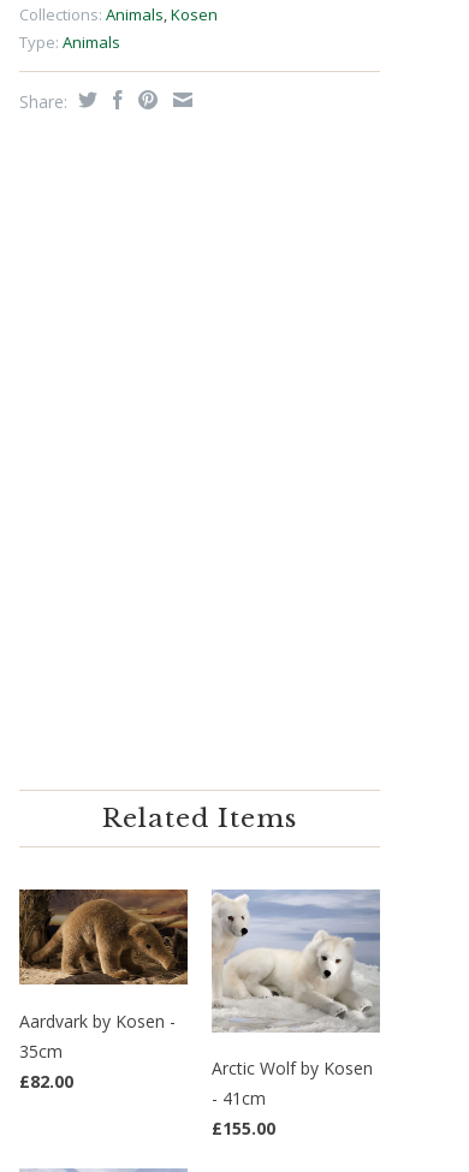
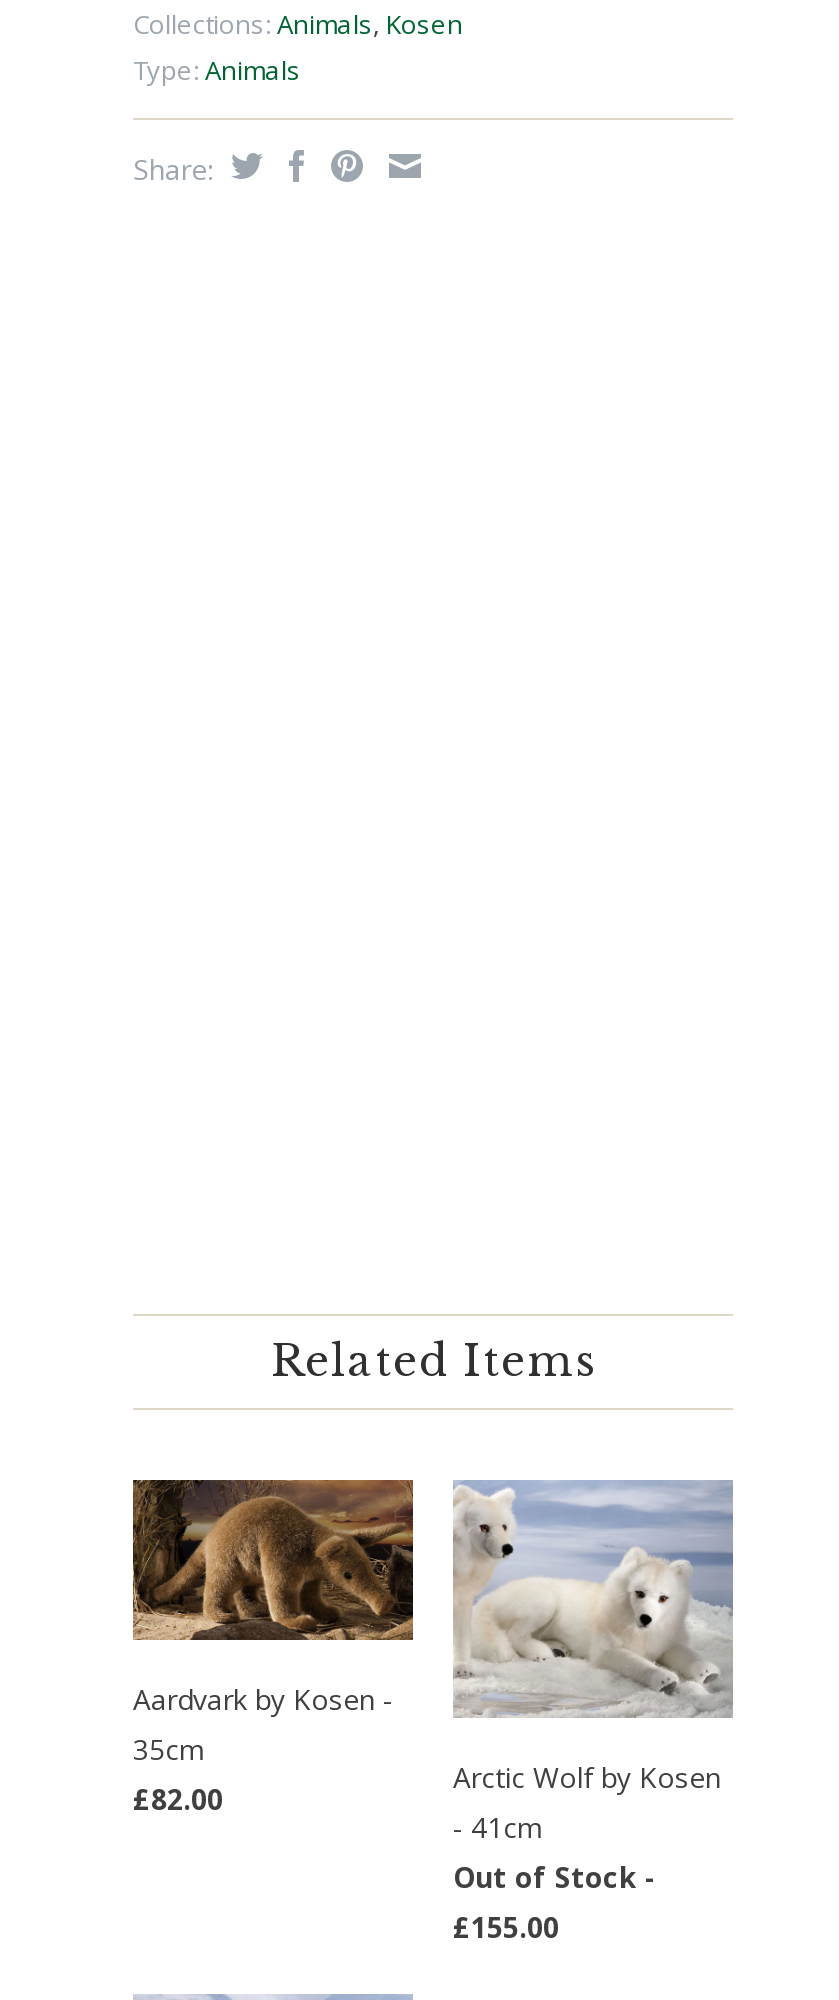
+ Out of Stock -
